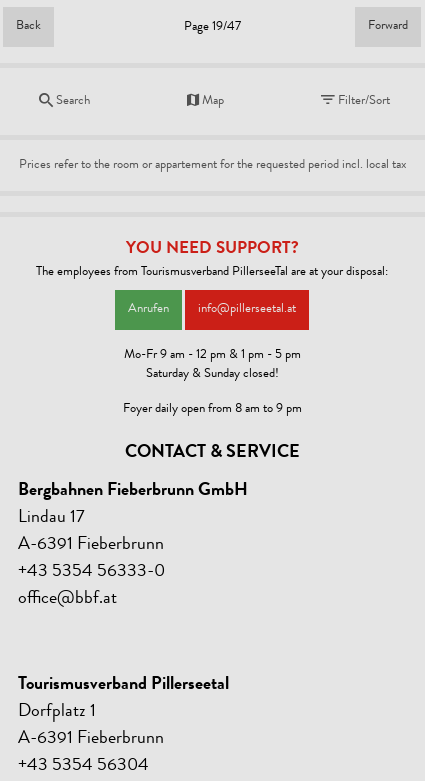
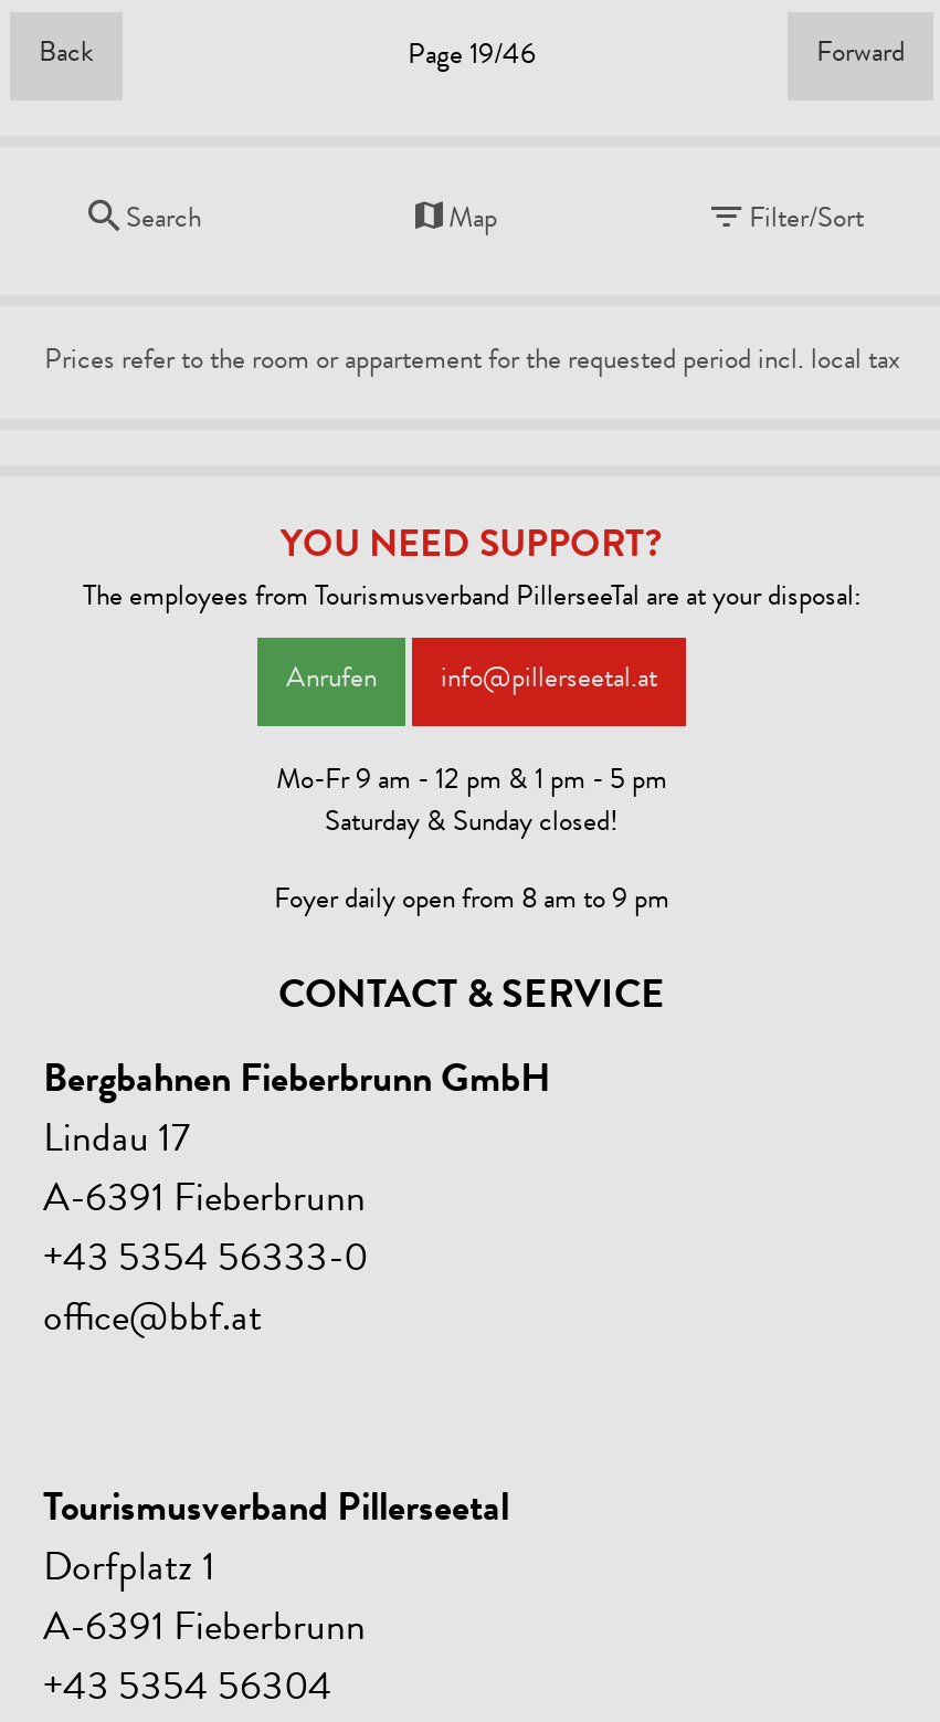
- Page 19/47
+ Page 19/46
